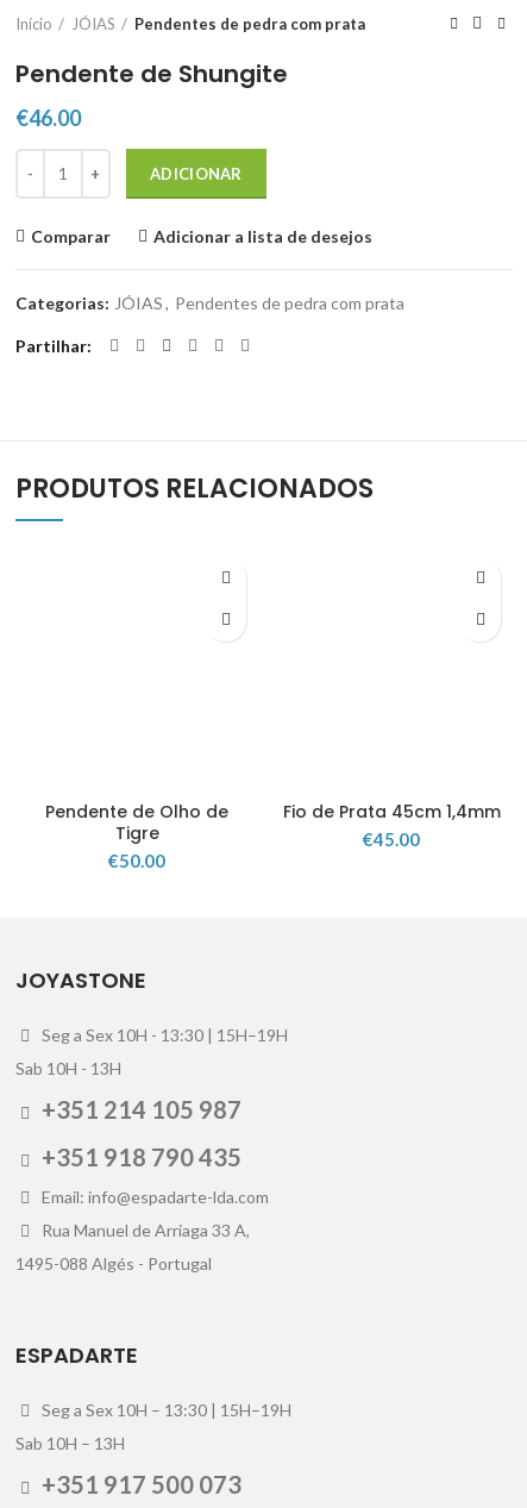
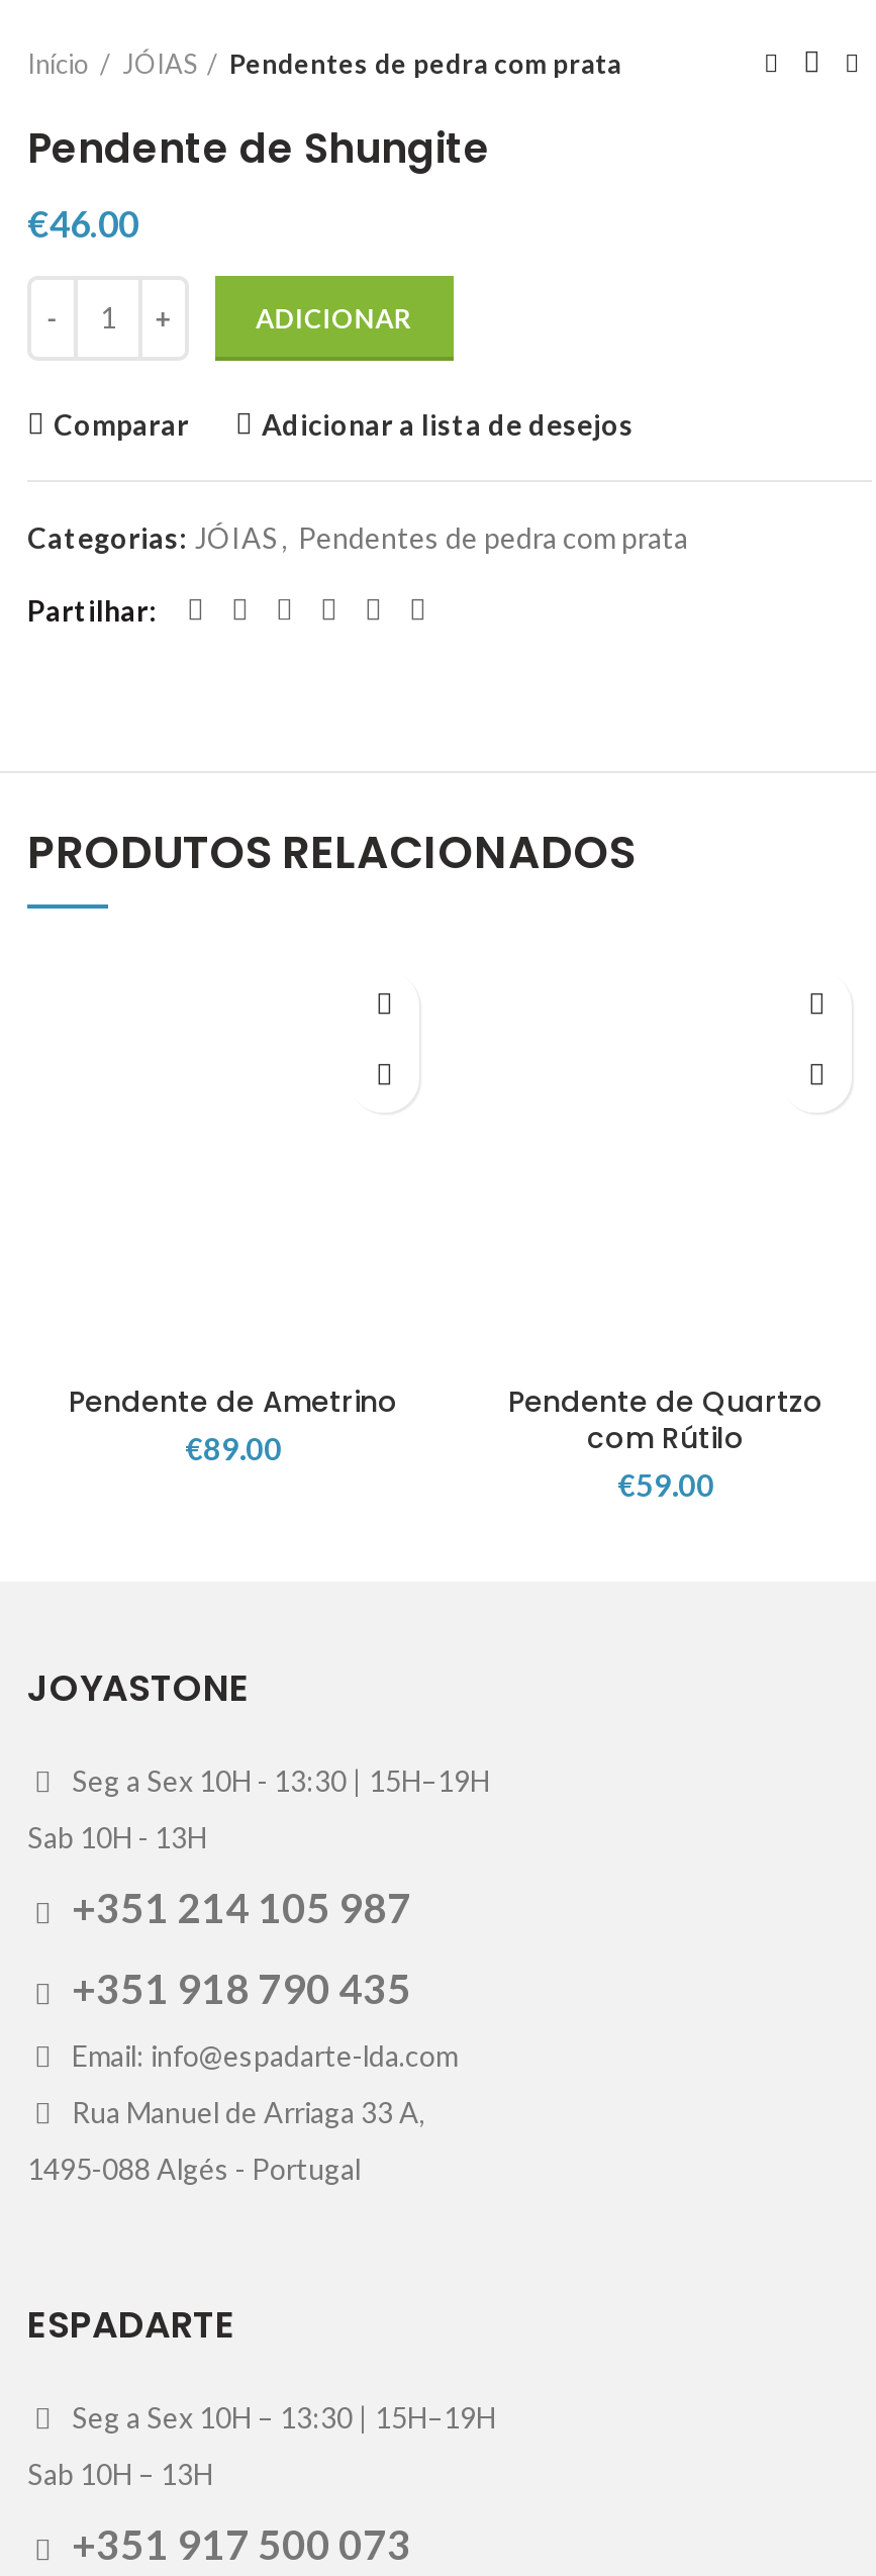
- Pendente de Olho de
- Tigre
- €50.00
+ Pendente de Ametrino
+ €89.00

- Fio de Prata 45cm 1,4mm
- €45.00
+ Pendente de Quartzo
+ com Rútilo
+ €59.00
